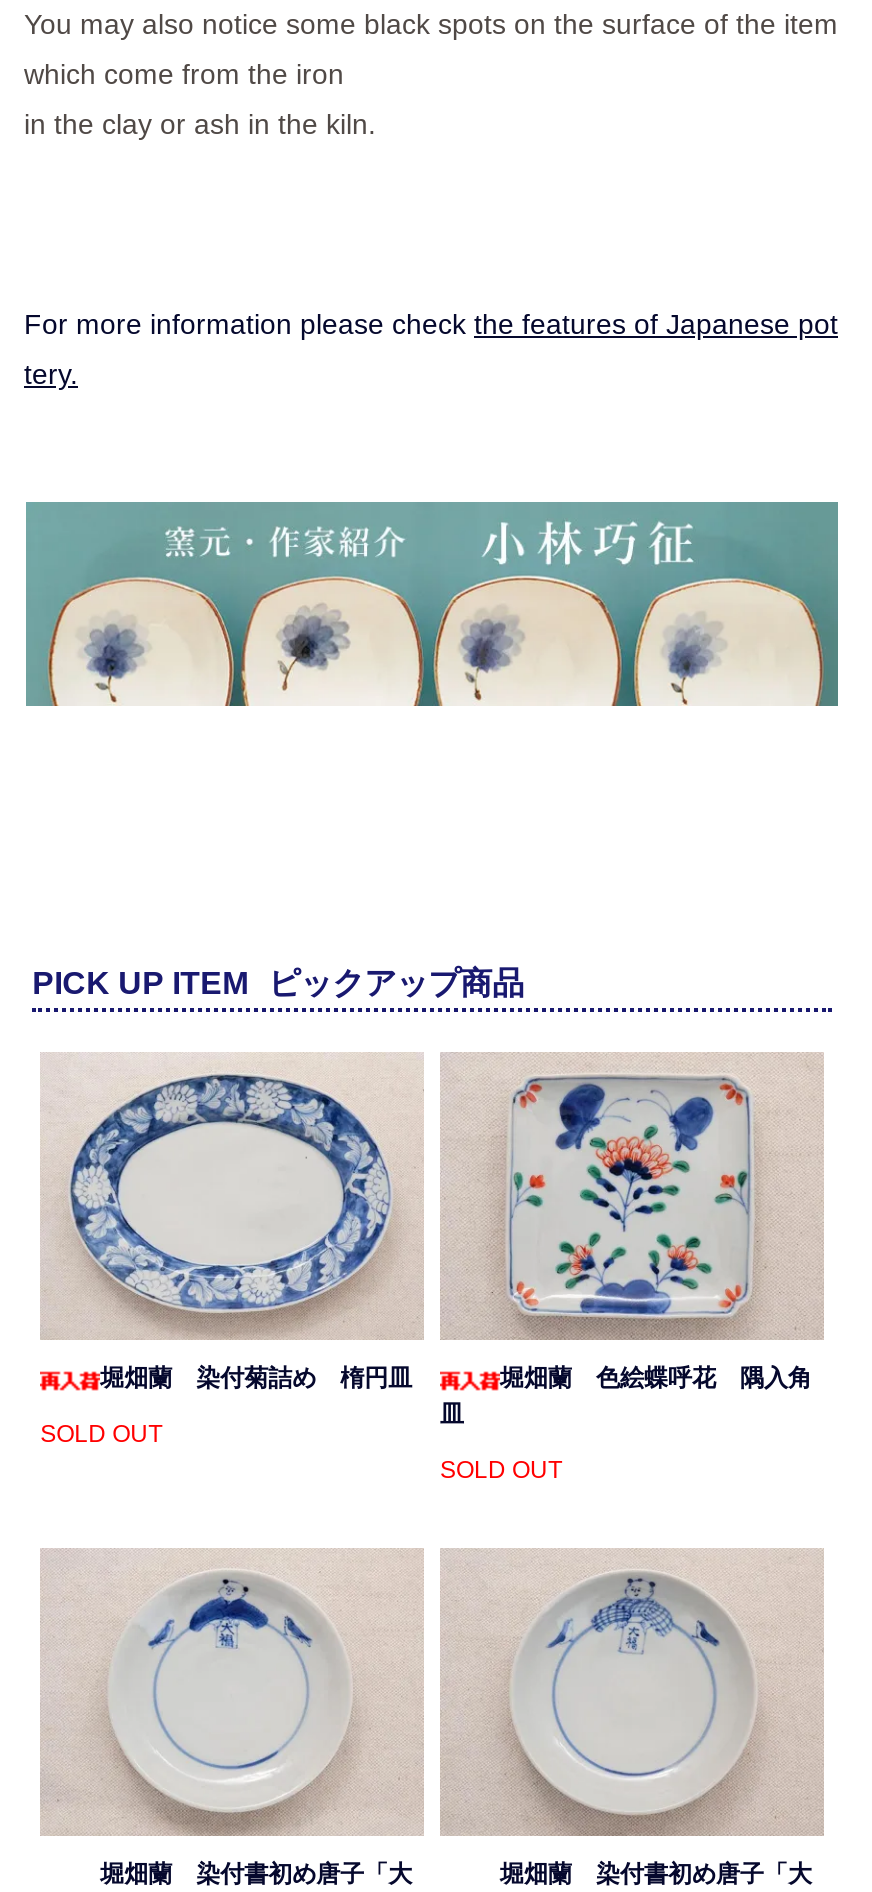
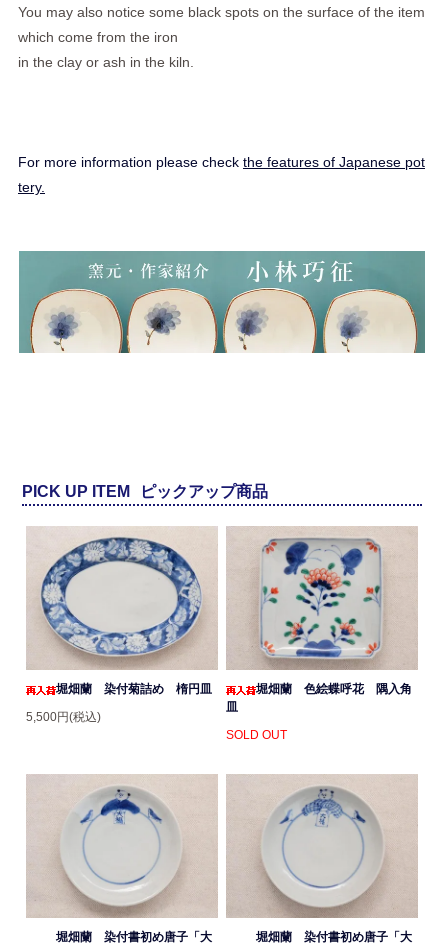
- SOLD OUT
+ 5,500円(税込)
